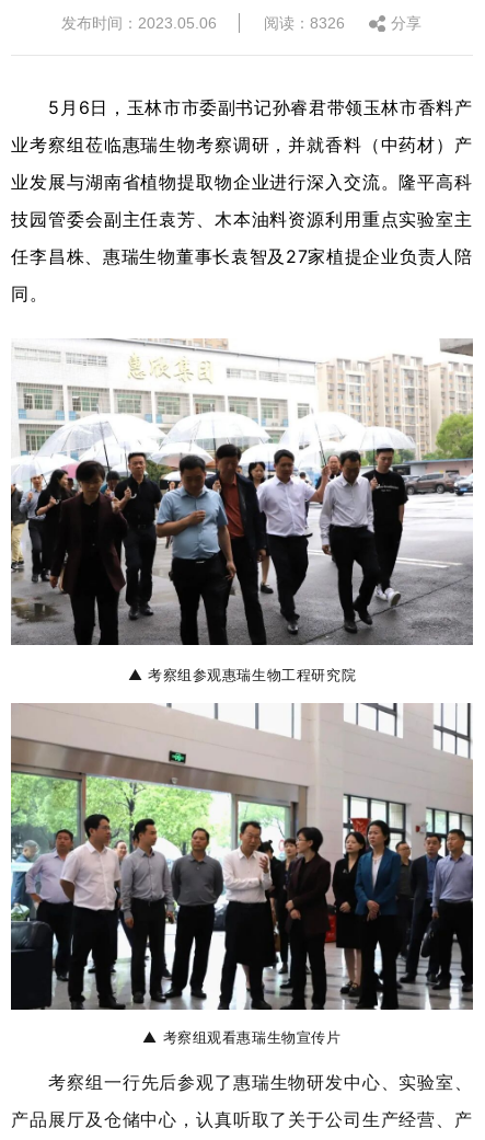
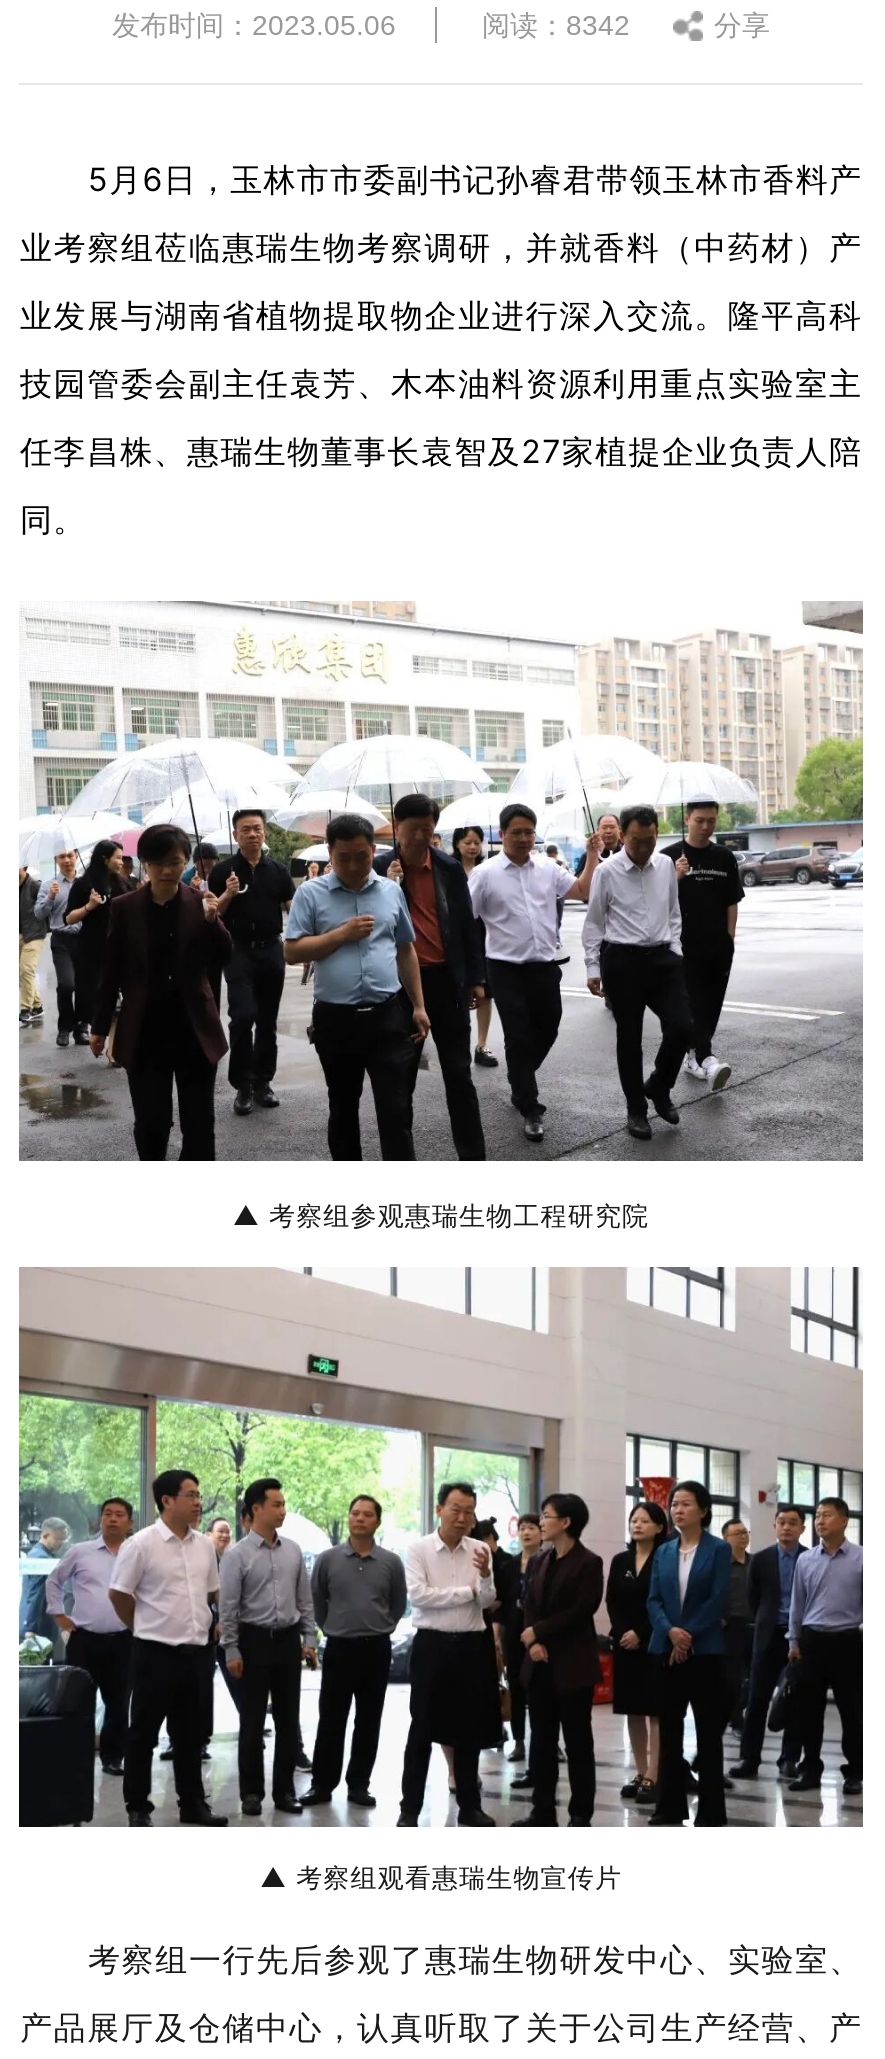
- 阅读：8326
+ 阅读：8342
